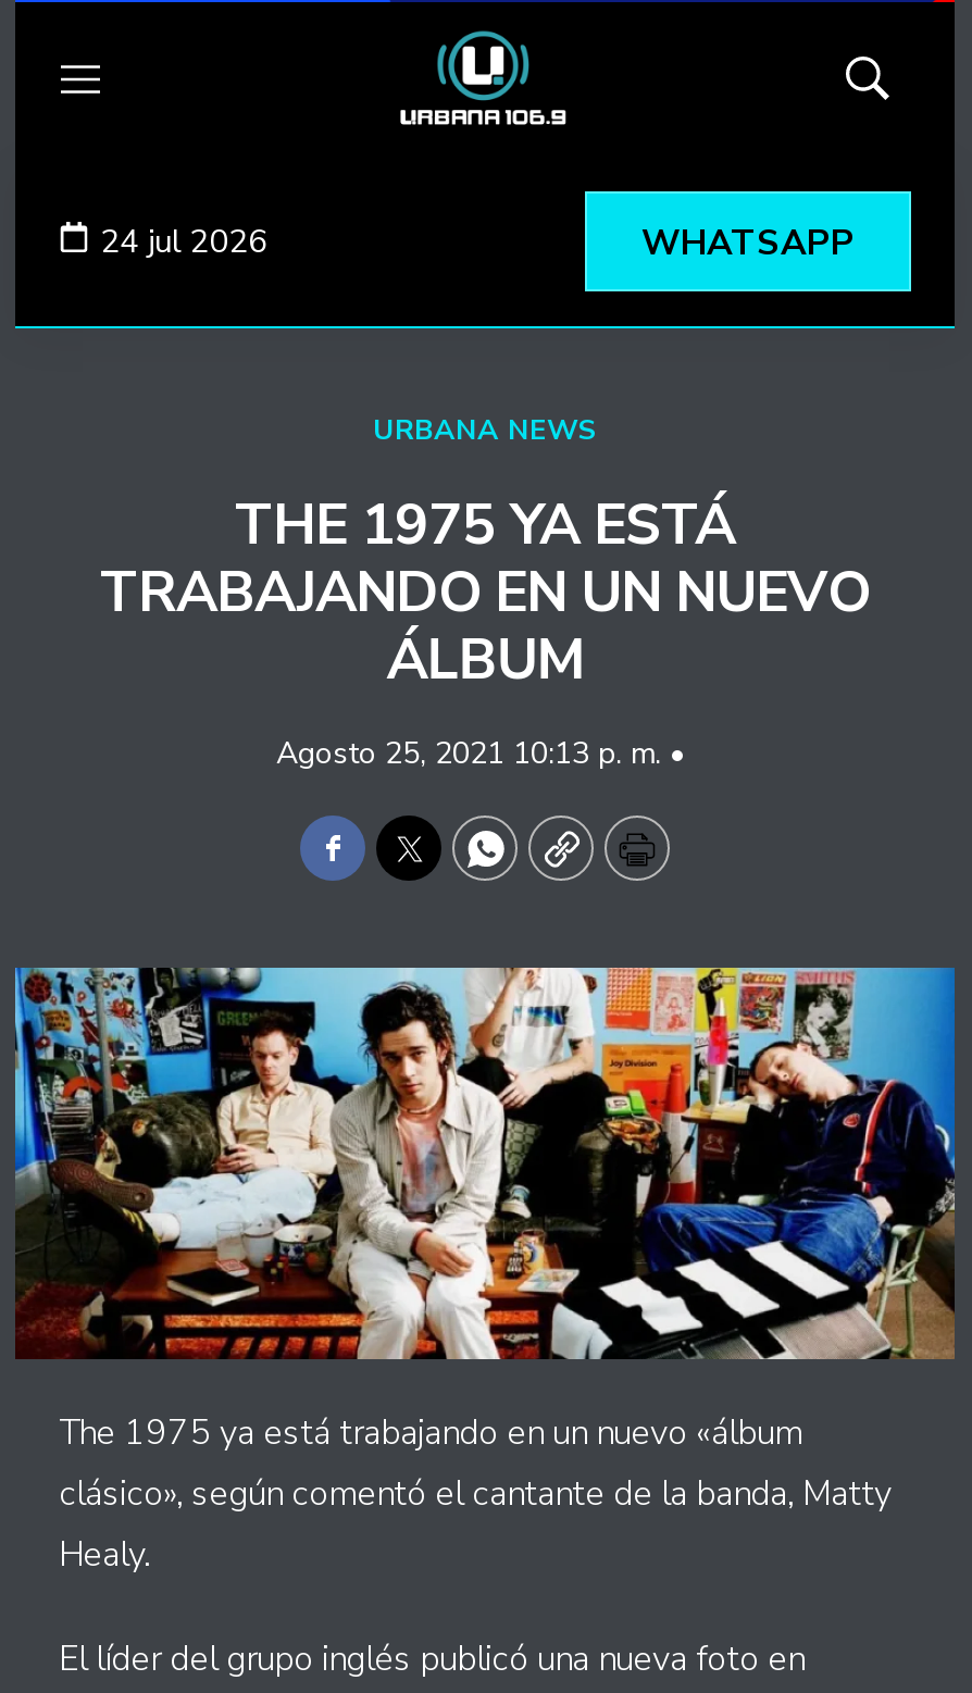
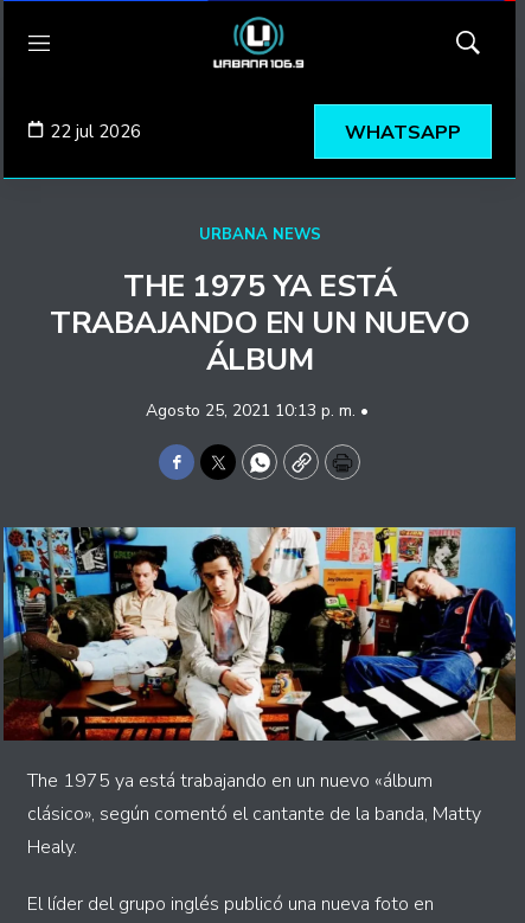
- 24 jul 2026
+ 22 jul 2026
